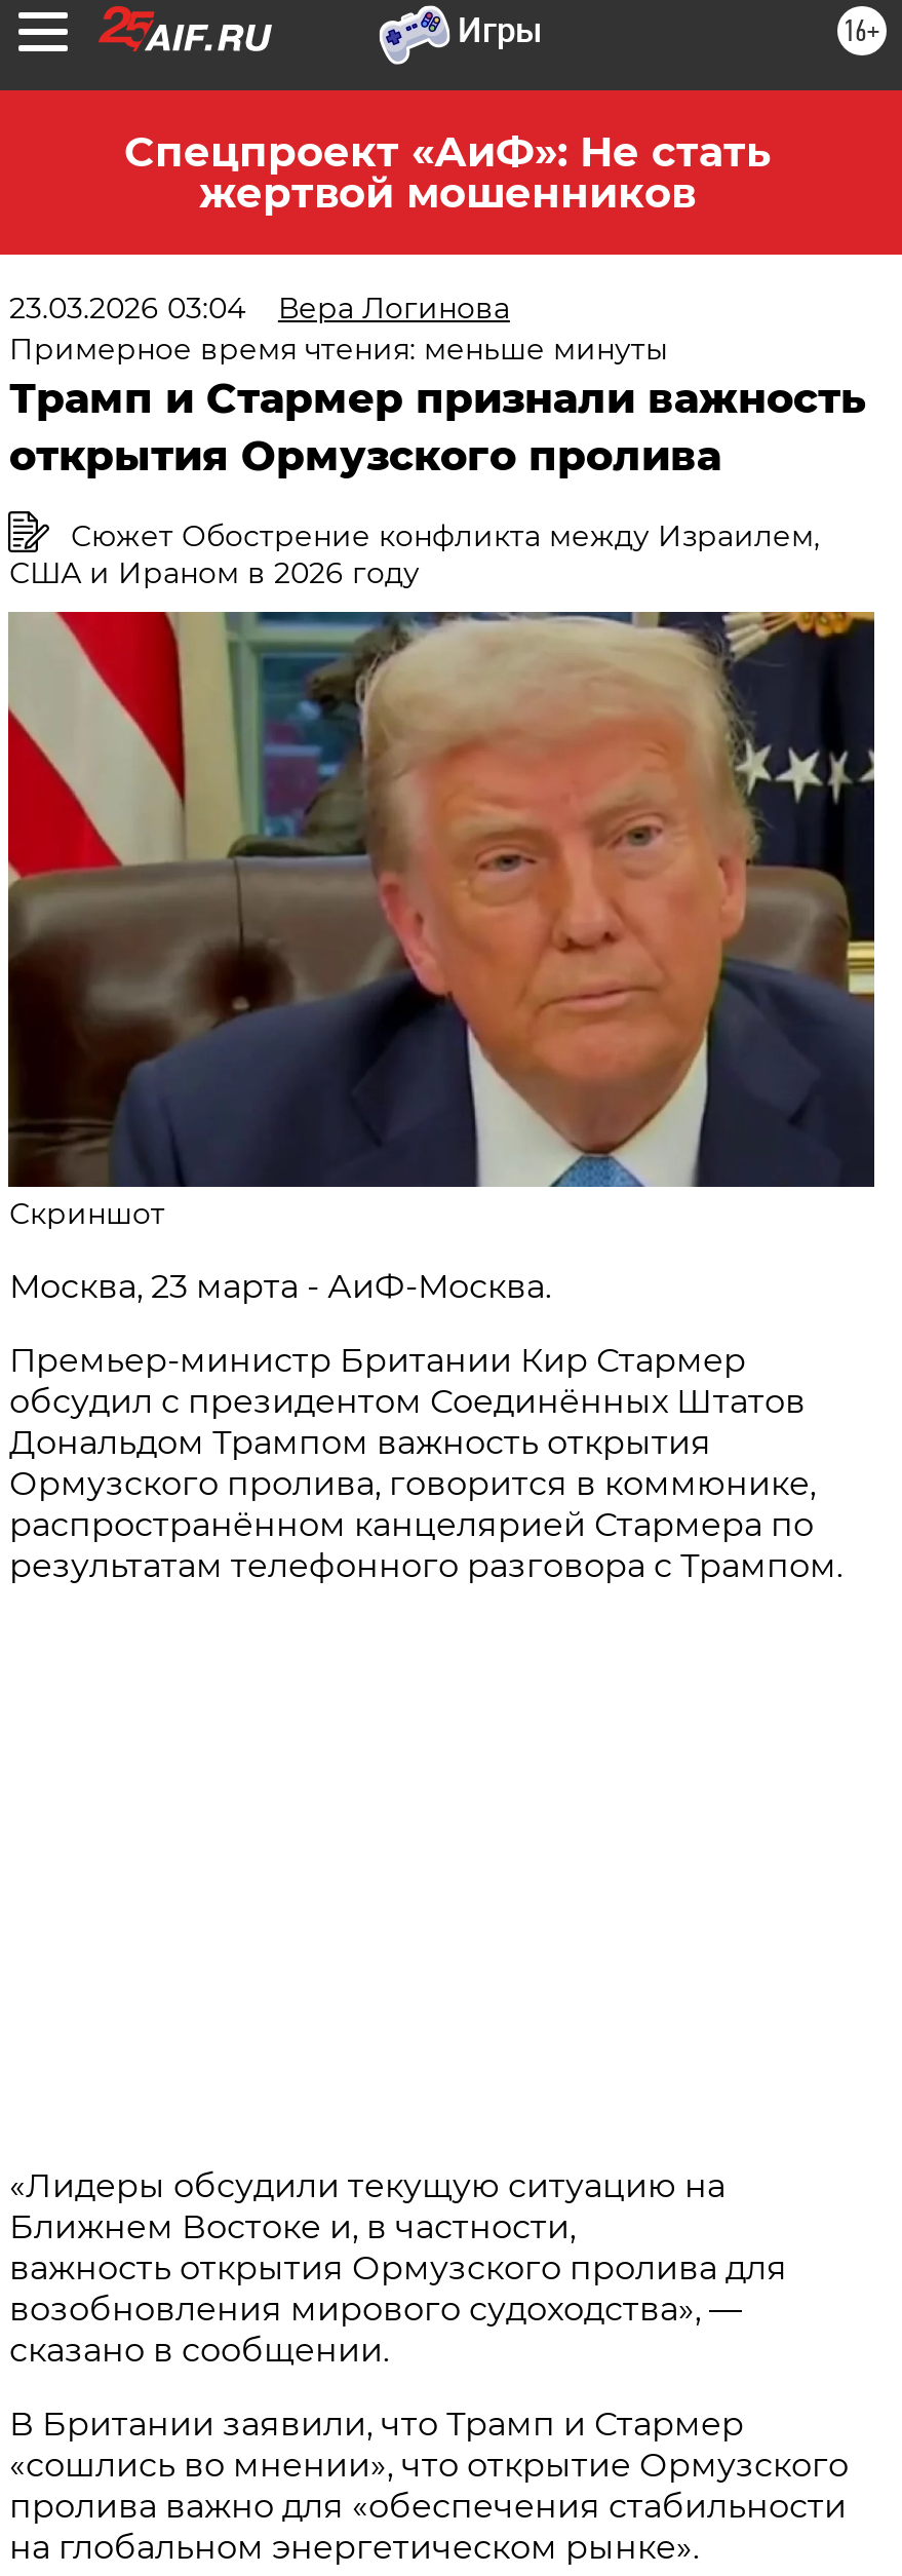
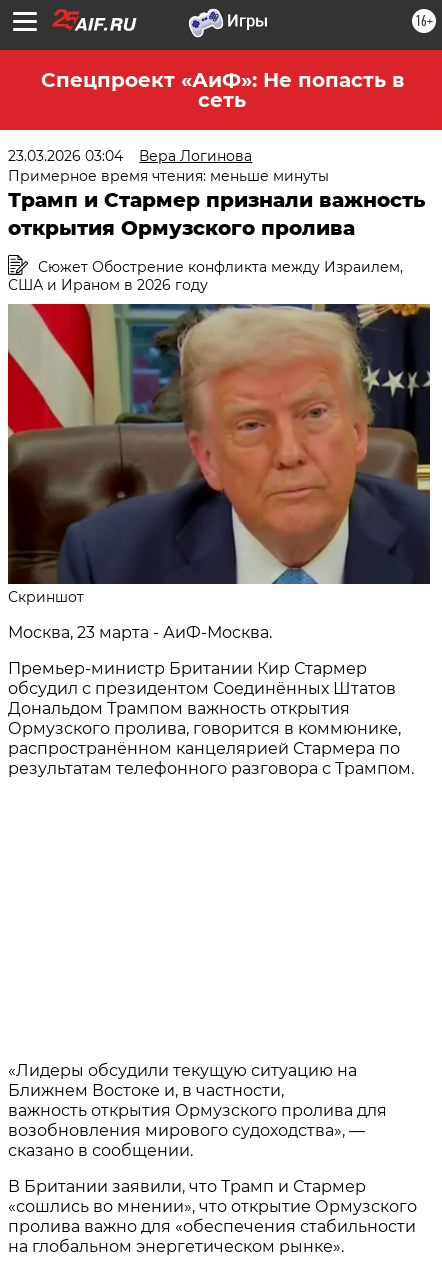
- Спецпроект «АиФ»: Не стать
- жертвой мошенников
+ Спецпроект «АиФ»: Не попасть в
+ сеть
